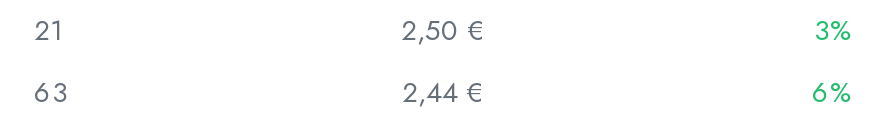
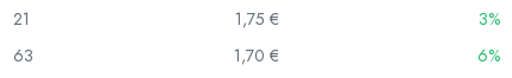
- 2,50 €
+ 1,75 €

- 2,44 €
+ 1,70 €
